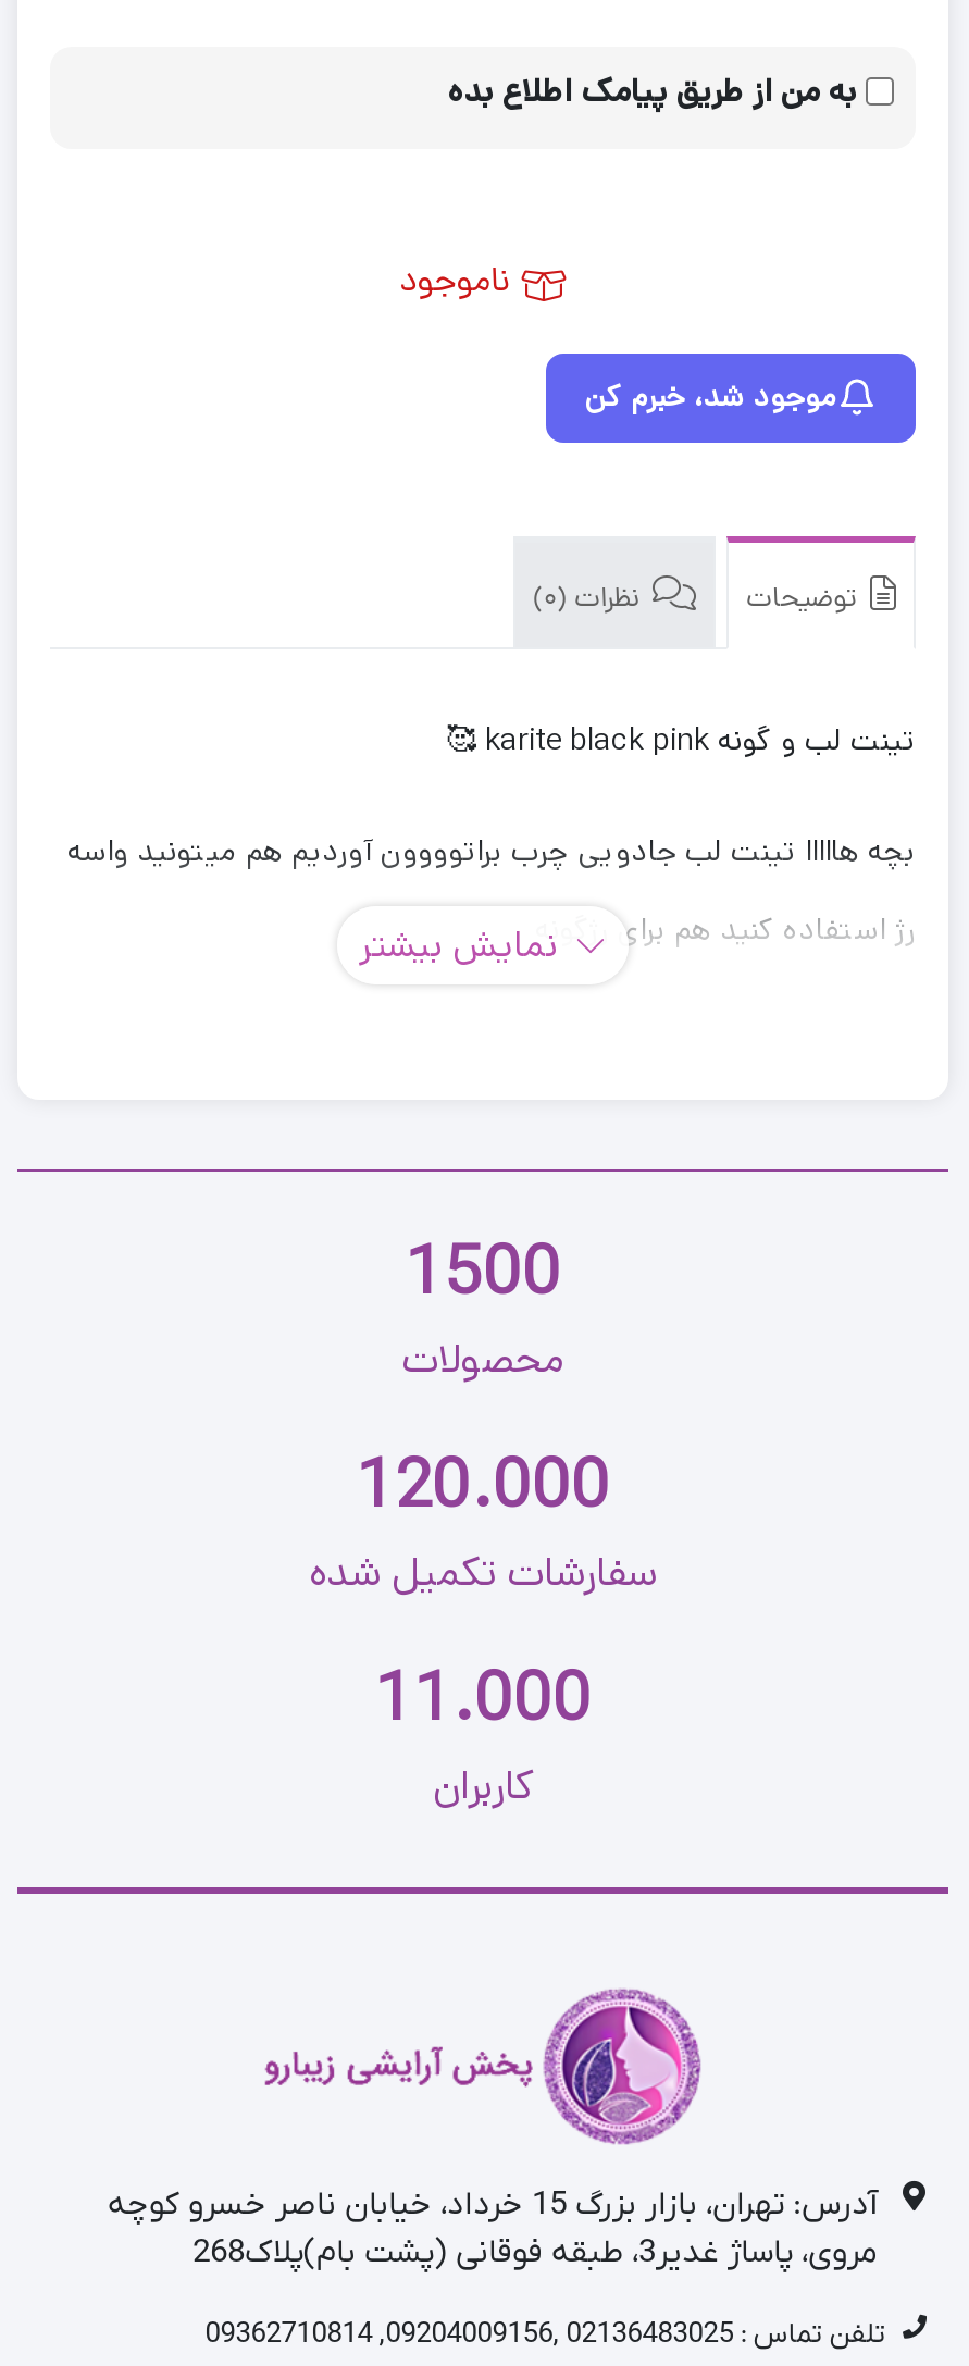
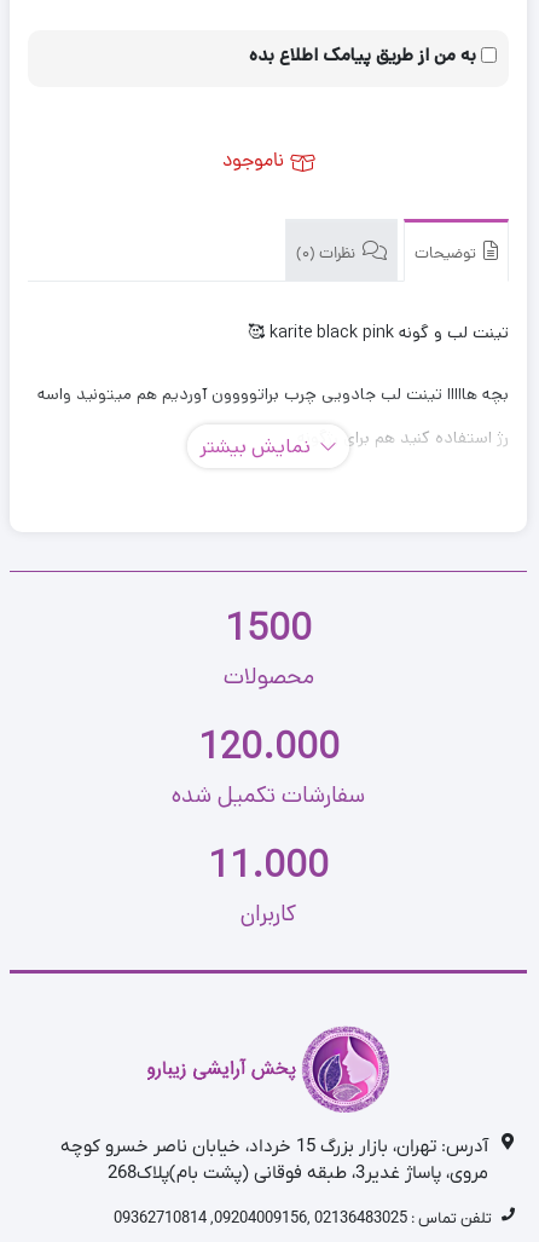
- موجود شد، خبرم کن
